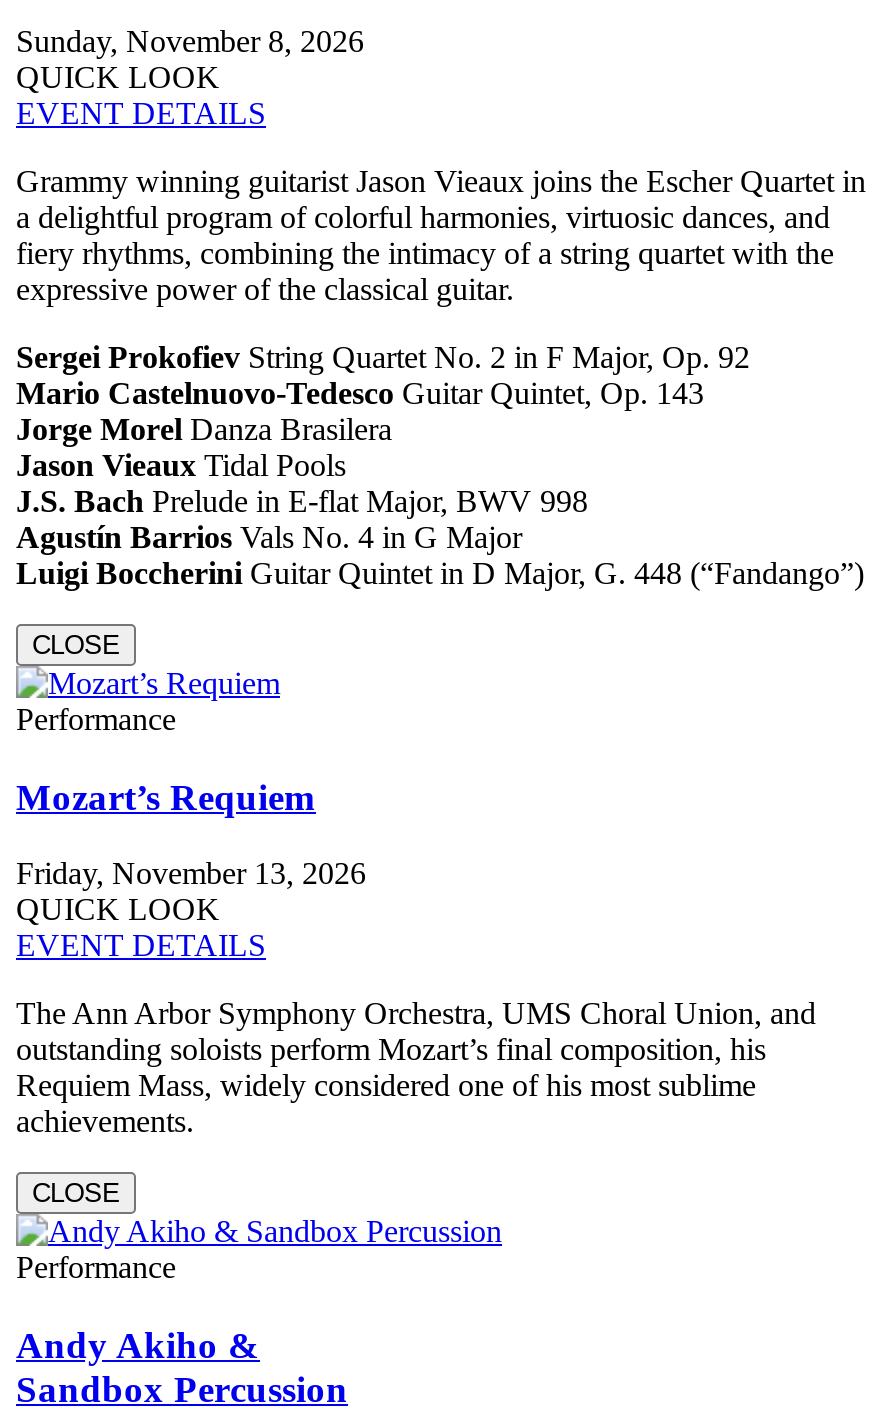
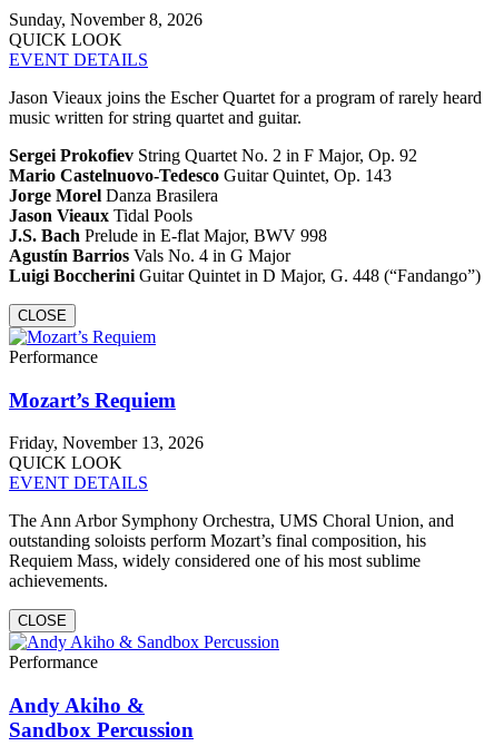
- Grammy winning guitarist Jason Vieaux joins the Escher Quartet in
- a delightful program of colorful harmonies, virtuosic dances, and
- fiery rhythms, combining the intimacy of a string quartet with the
- expressive power of the classical guitar.
+ Jason Vieaux joins the Escher Quartet for a program of rarely heard
+ music written for string quartet and guitar.
